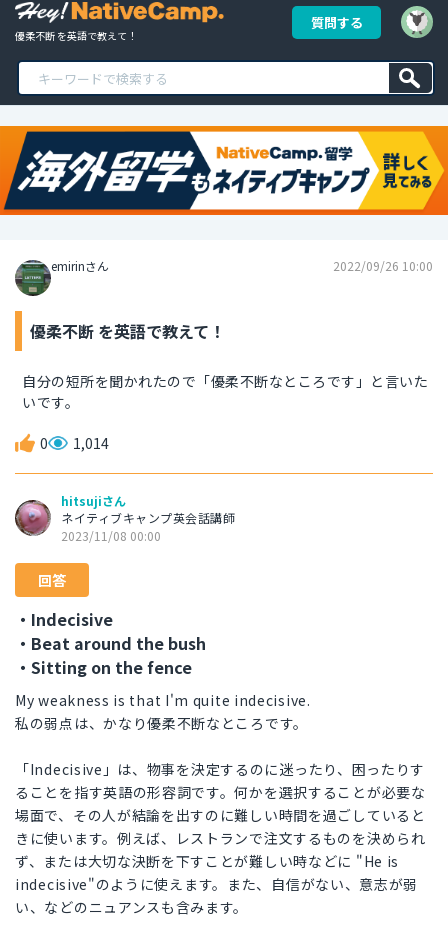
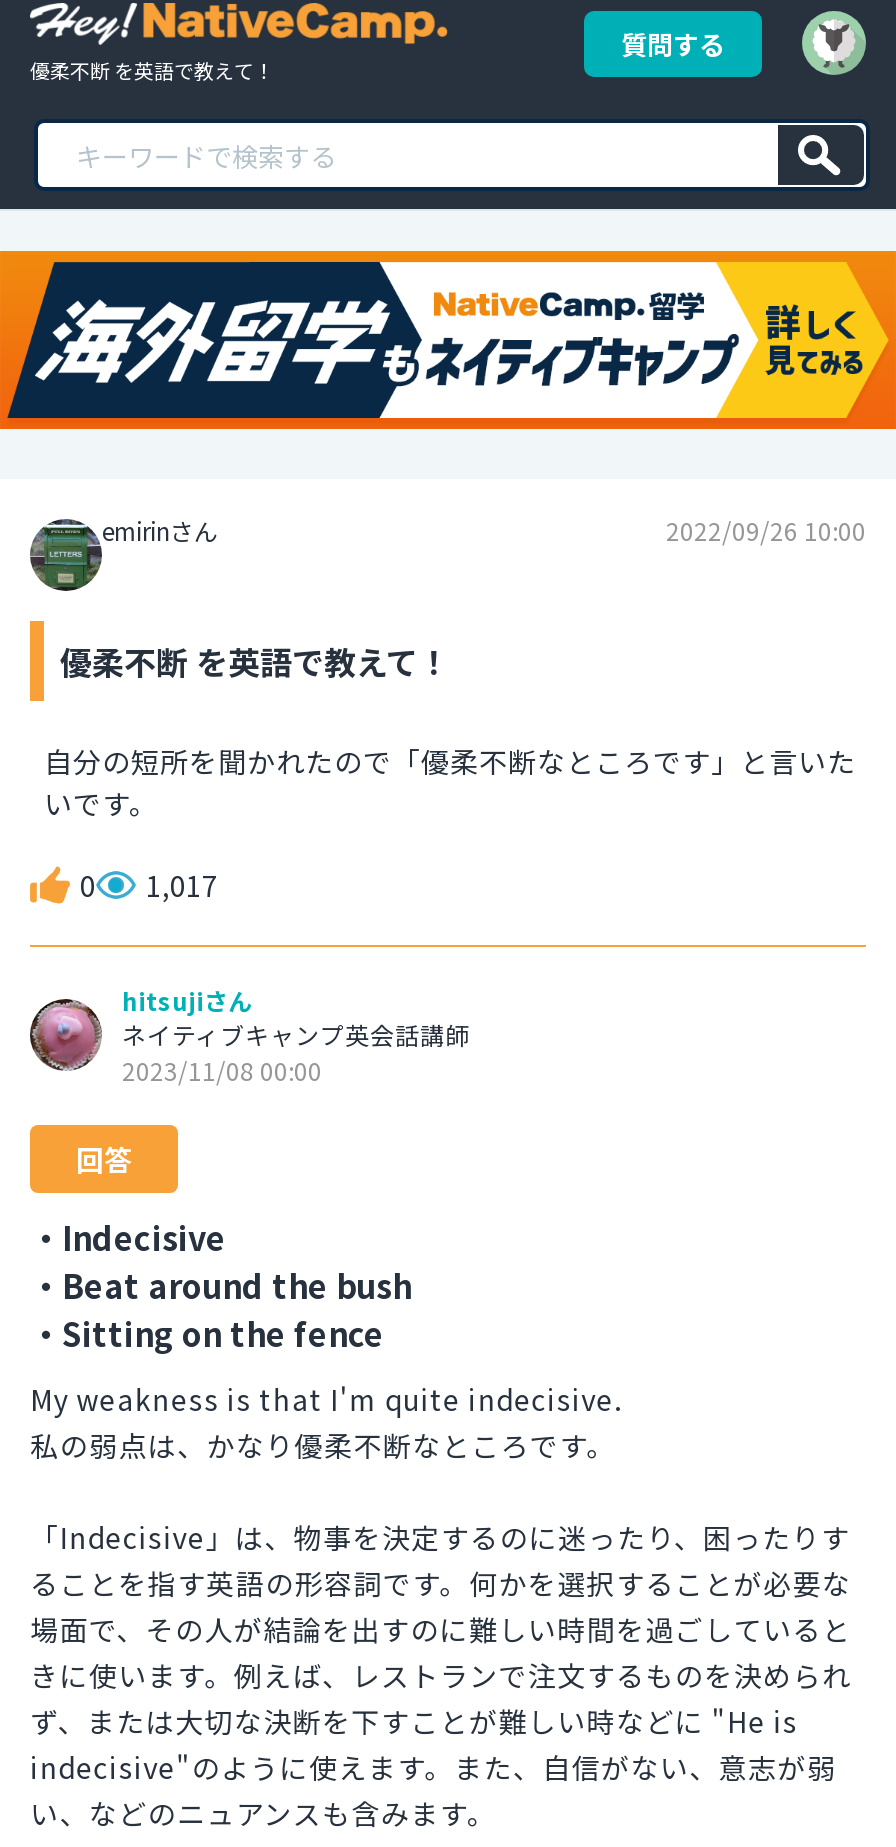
- 0 1,014
+ 0 1,017
